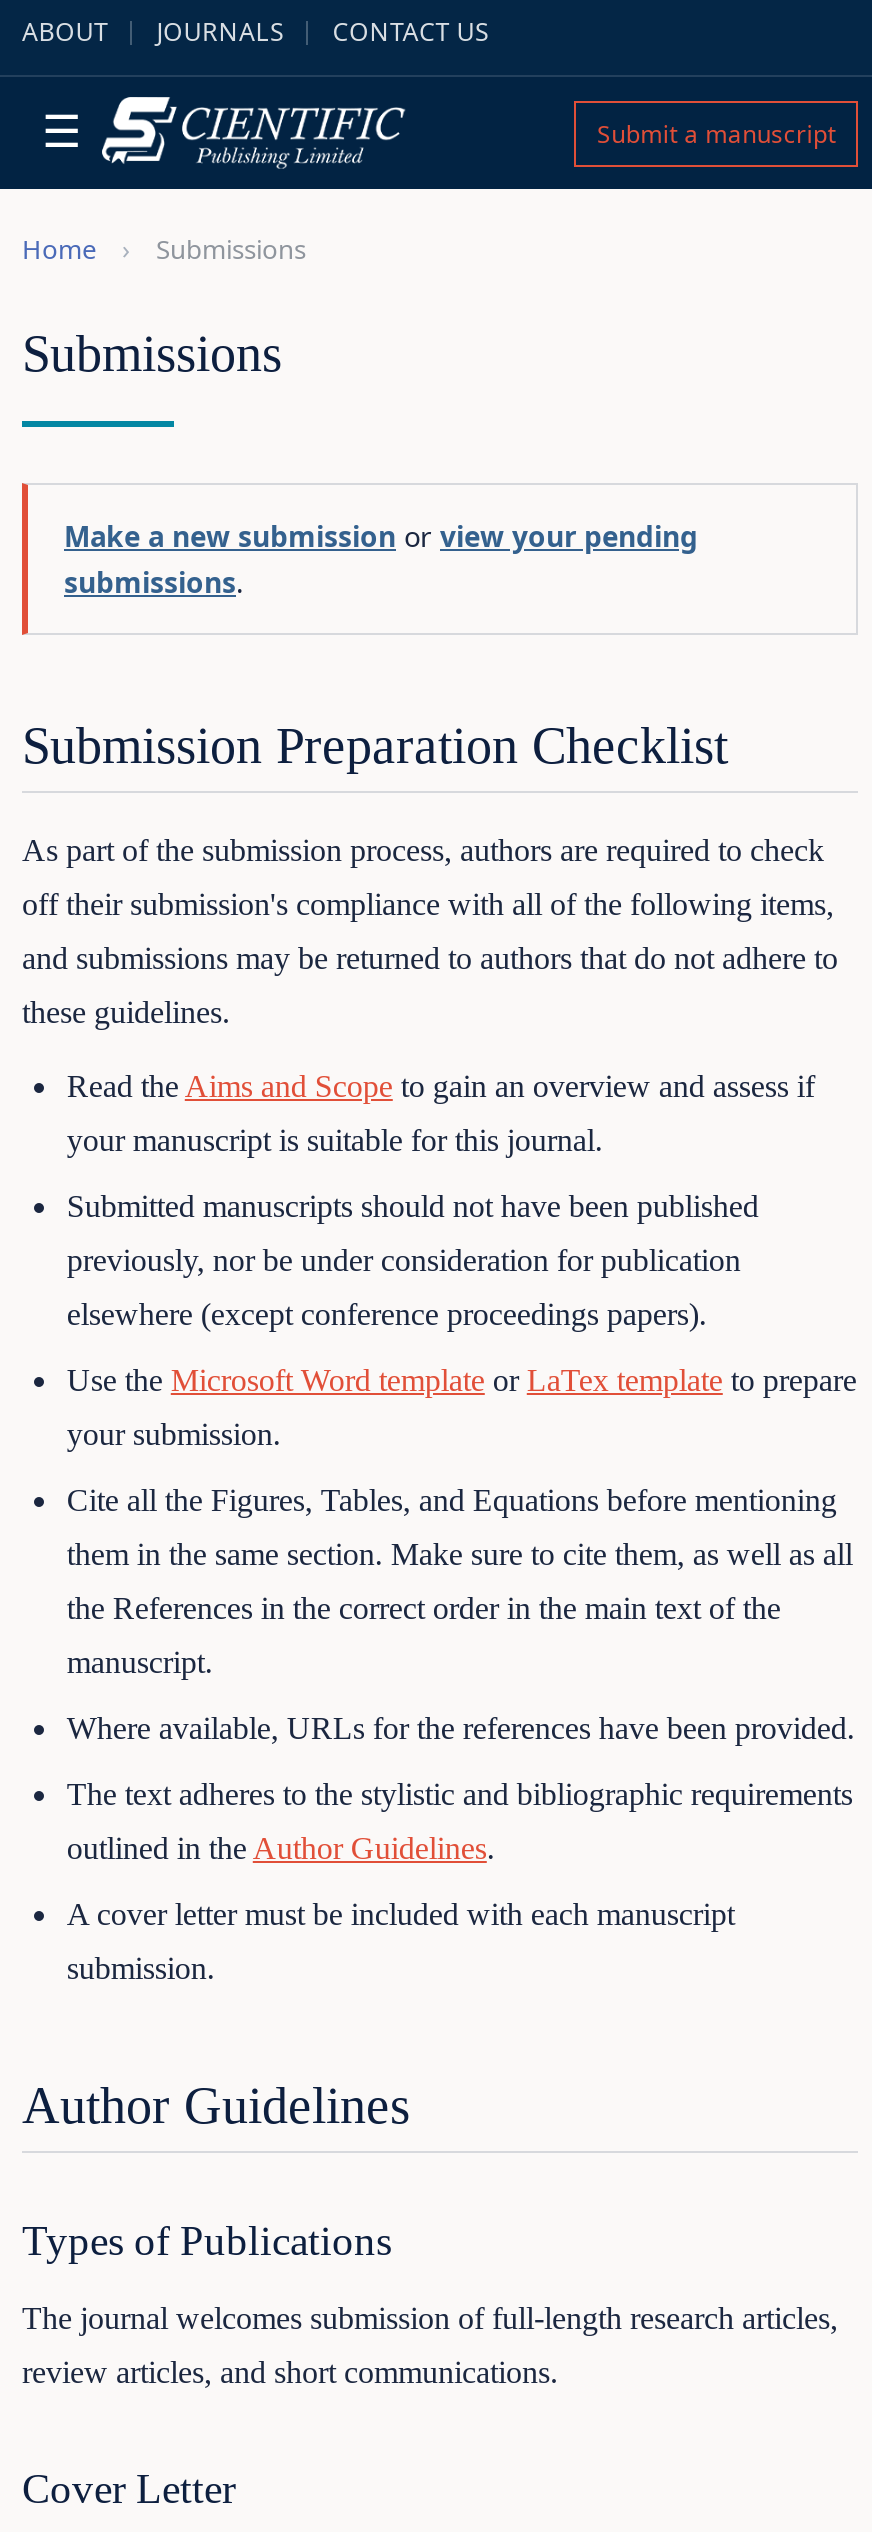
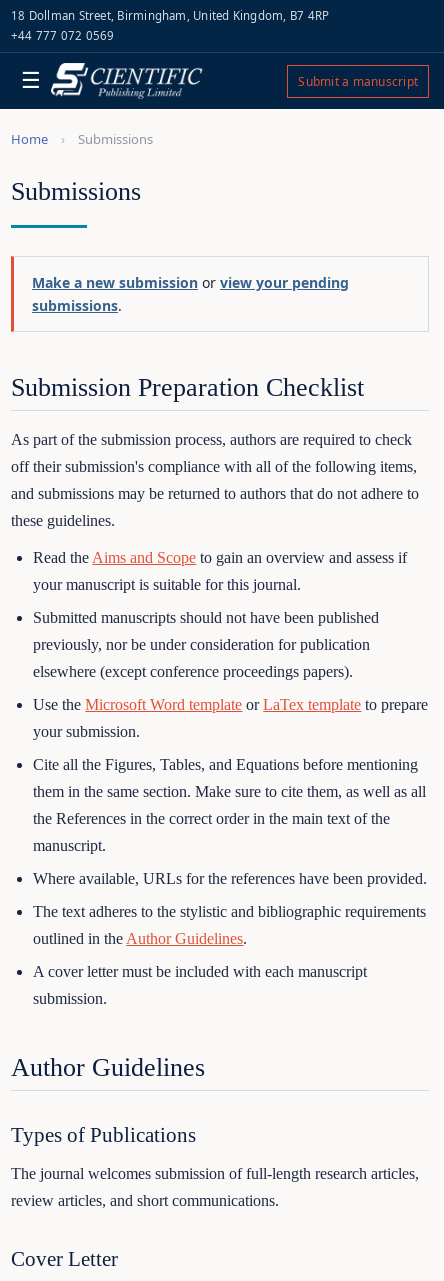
- ABOUT
- JOURNALS
- CONTACT US
+ 18 Dollman Street, Birmingham, United Kingdom, B7 4RP
+ +44 777 072 0569
